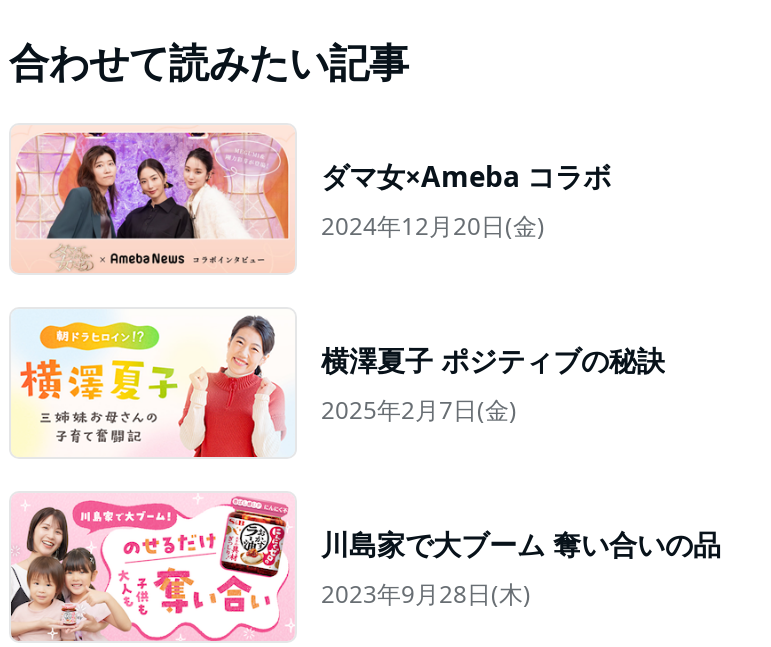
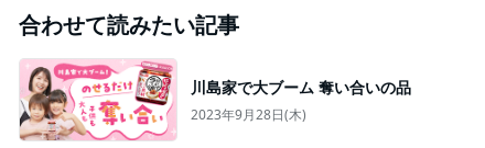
- [image]
- ダマ女×Ameba コラボ
- 2024年12月20日(金)

- [image]
- 横澤夏子 ポジティブの秘訣
- 2025年2月7日(金)
